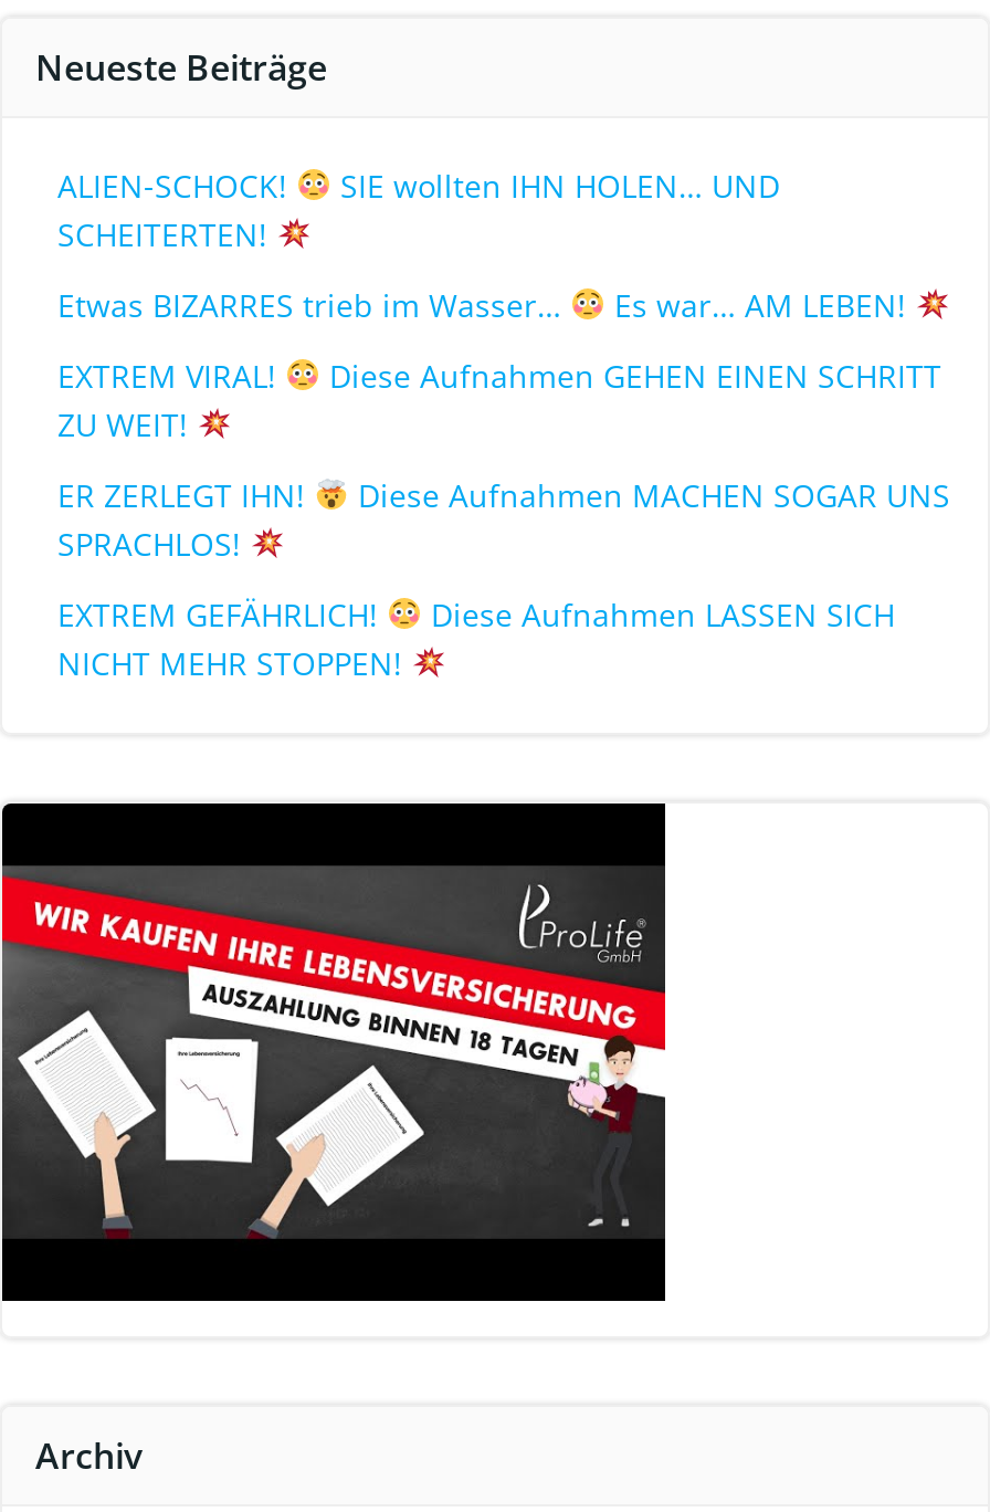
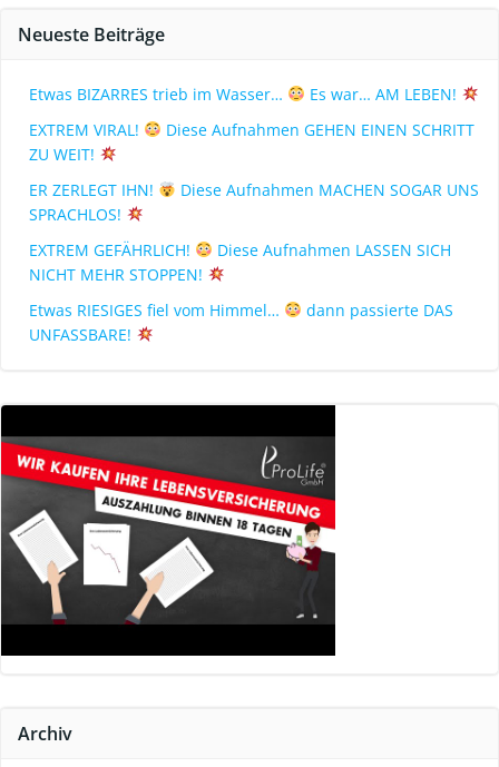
- ALIEN-SCHOCK!
- SIE wollten IHN HOLEN… UND
- SCHEITERTEN!

moved up: Etwas BIZARRES trieb im Wasser… | Es war… AM LEBEN! | EXTREM VIRAL! | ... | Diese Aufnahmen LASSEN SICH | NICHT MEHR STOPPEN!

+ Etwas RIESIGES fiel vom Himmel…
+ dann passierte DAS
+ UNFASSBARE!
